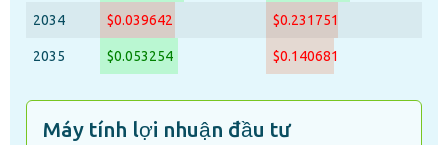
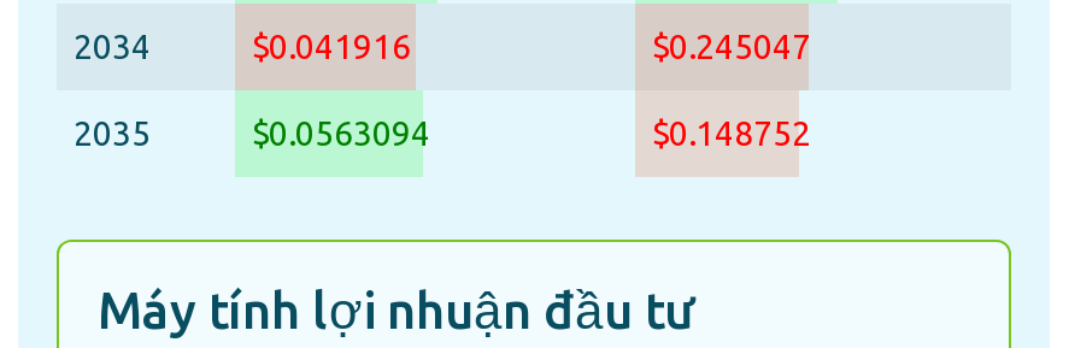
- $0.039642
+ $0.041916

- $0.231751
+ $0.245047

- $0.053254
+ $0.0563094

- $0.140681
+ $0.148752
